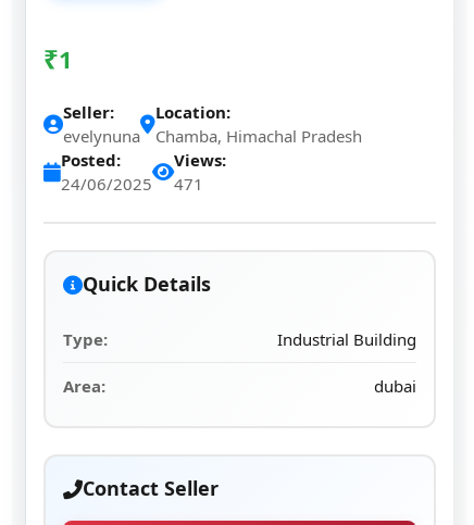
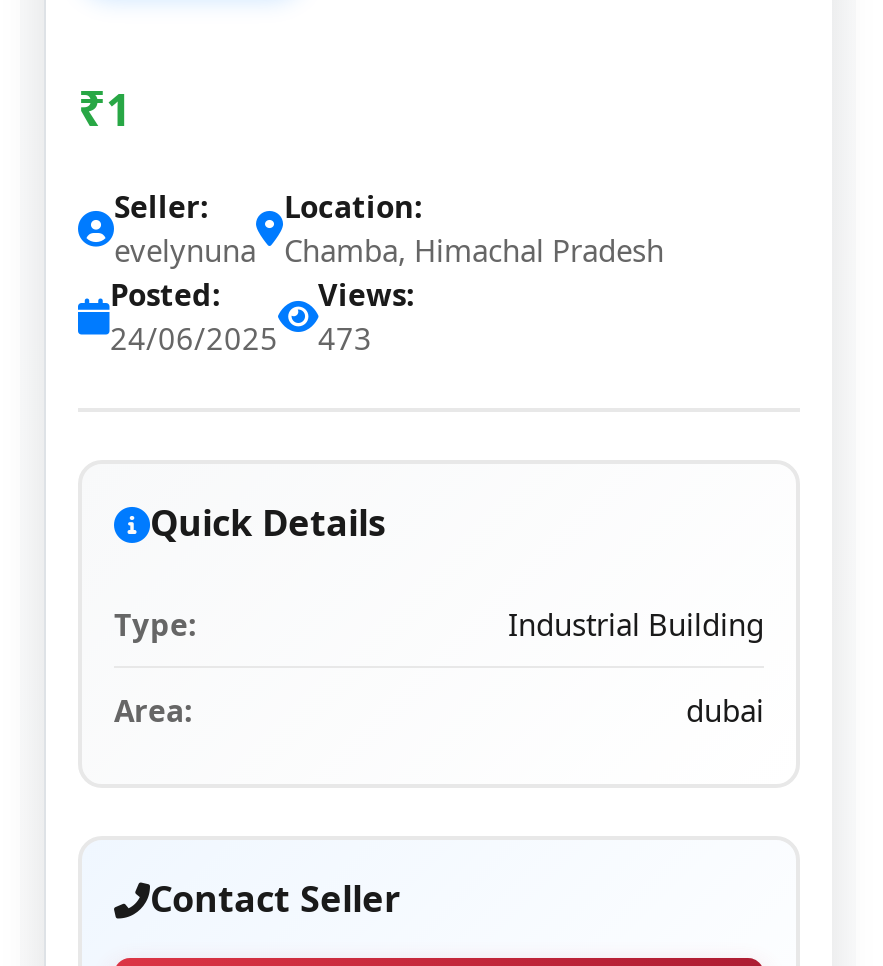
- 471
+ 473
